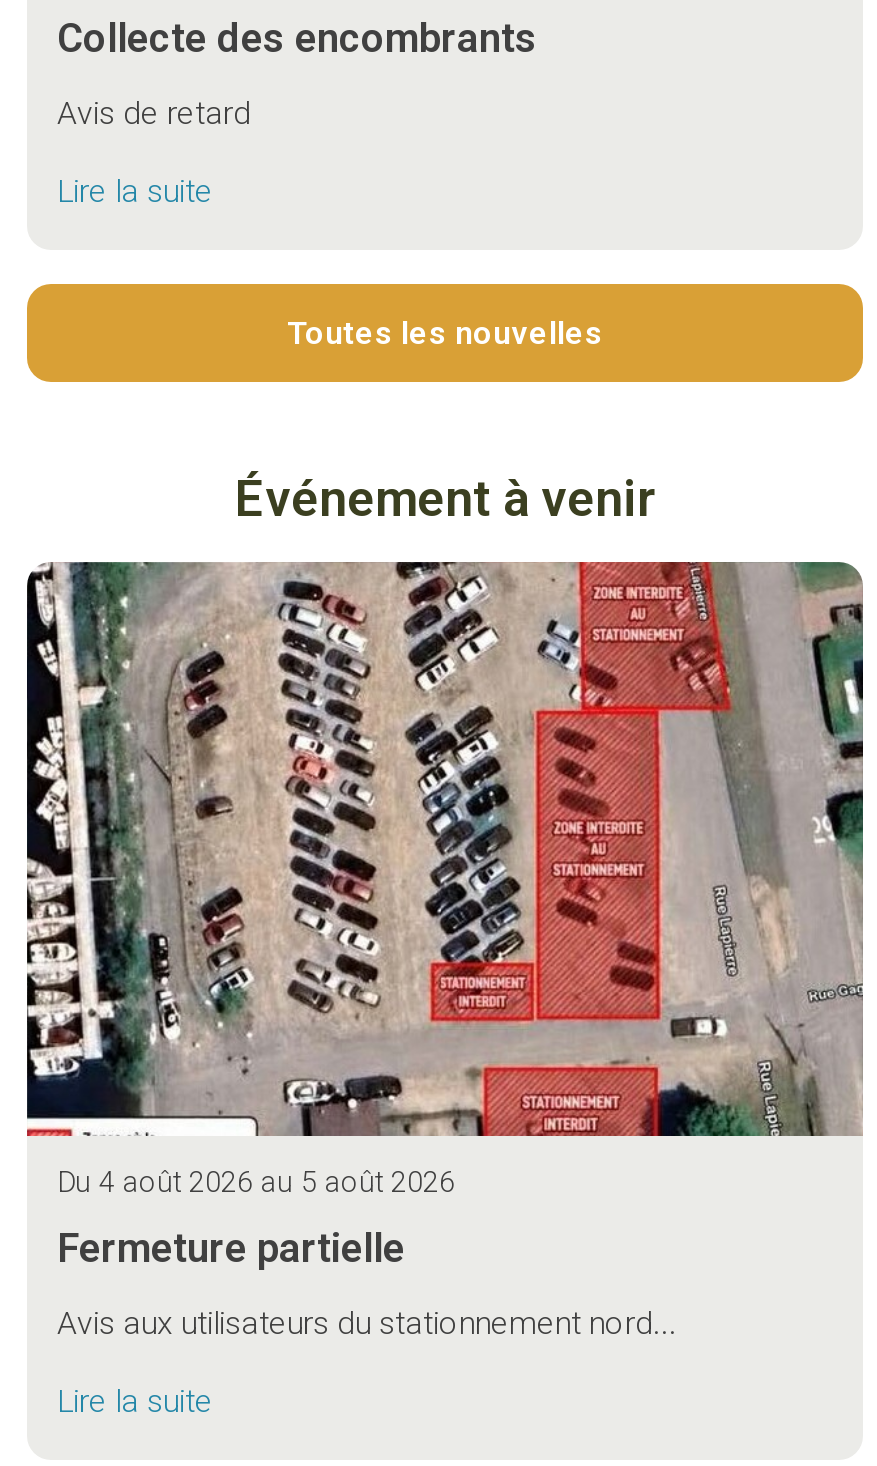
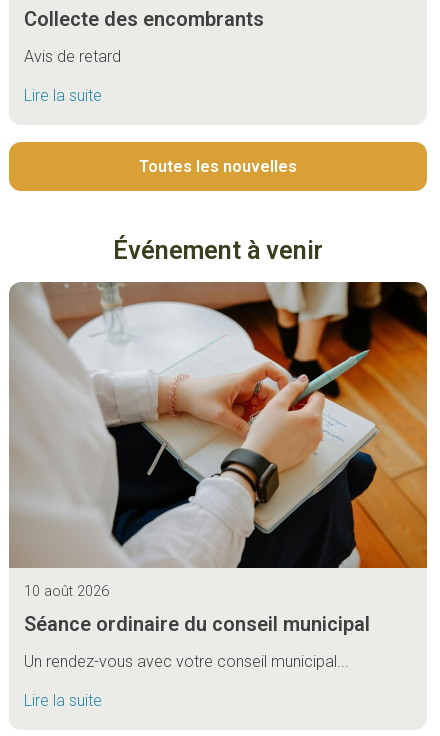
- [image]
- Du 4 août 2026 au 5 août 2026
+ [image]
+ 10 août 2026

- Fermeture partielle
+ Séance ordinaire du conseil municipal

- Avis aux utilisateurs du stationnement nord...
+ Un rendez-vous avec votre conseil municipal...
